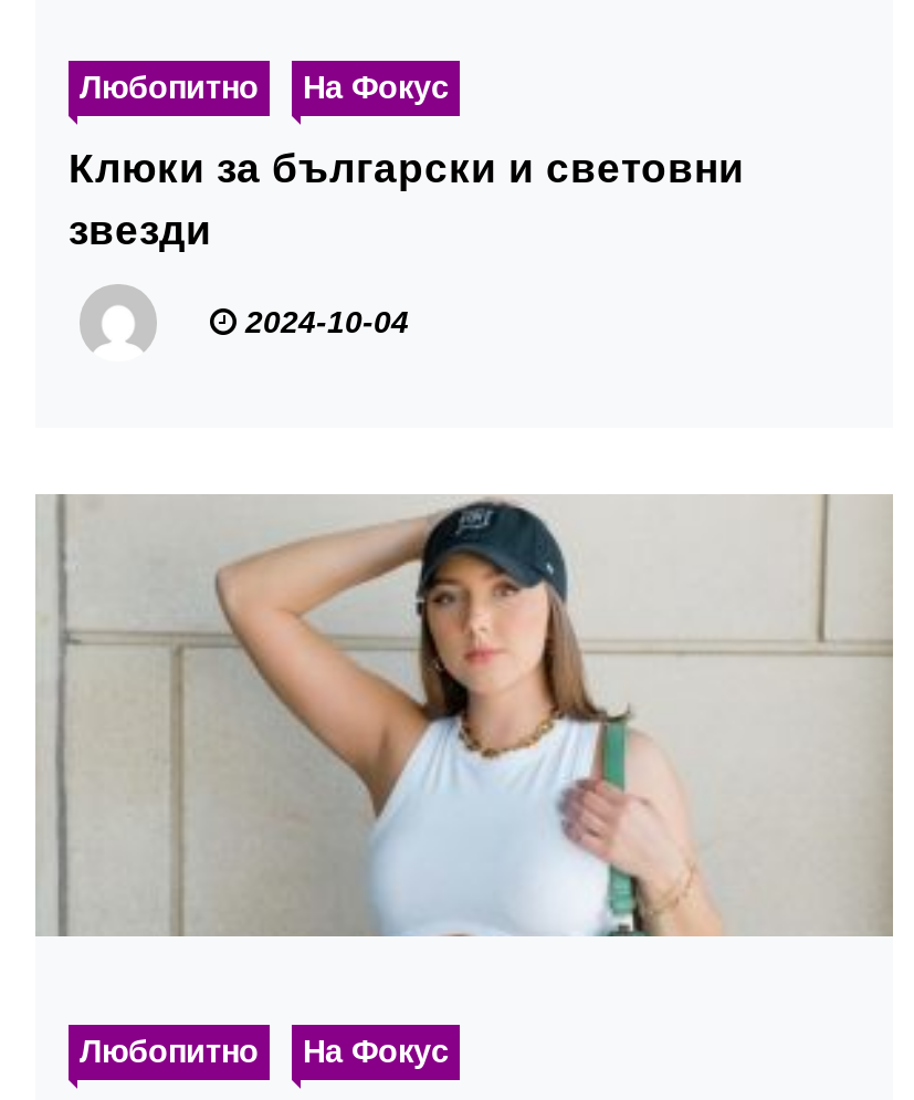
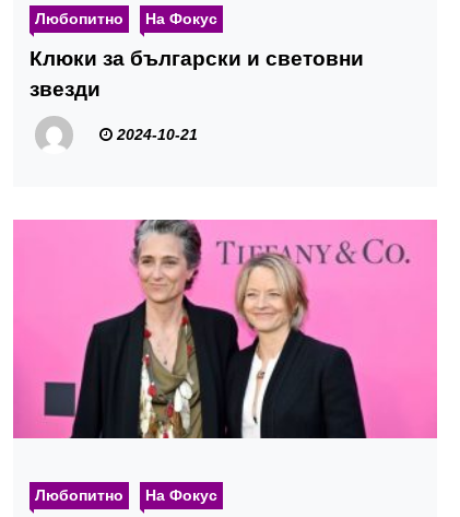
- 2024-10-04
+ 2024-10-21

- [image]
+ [image]
